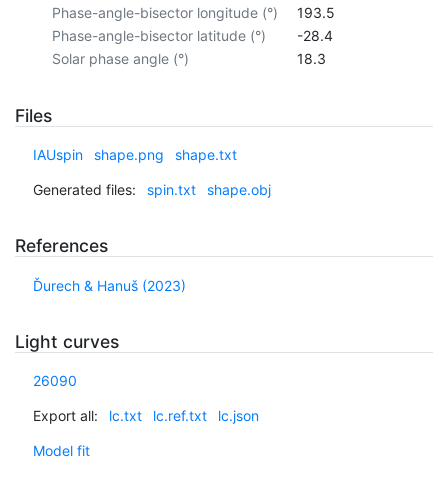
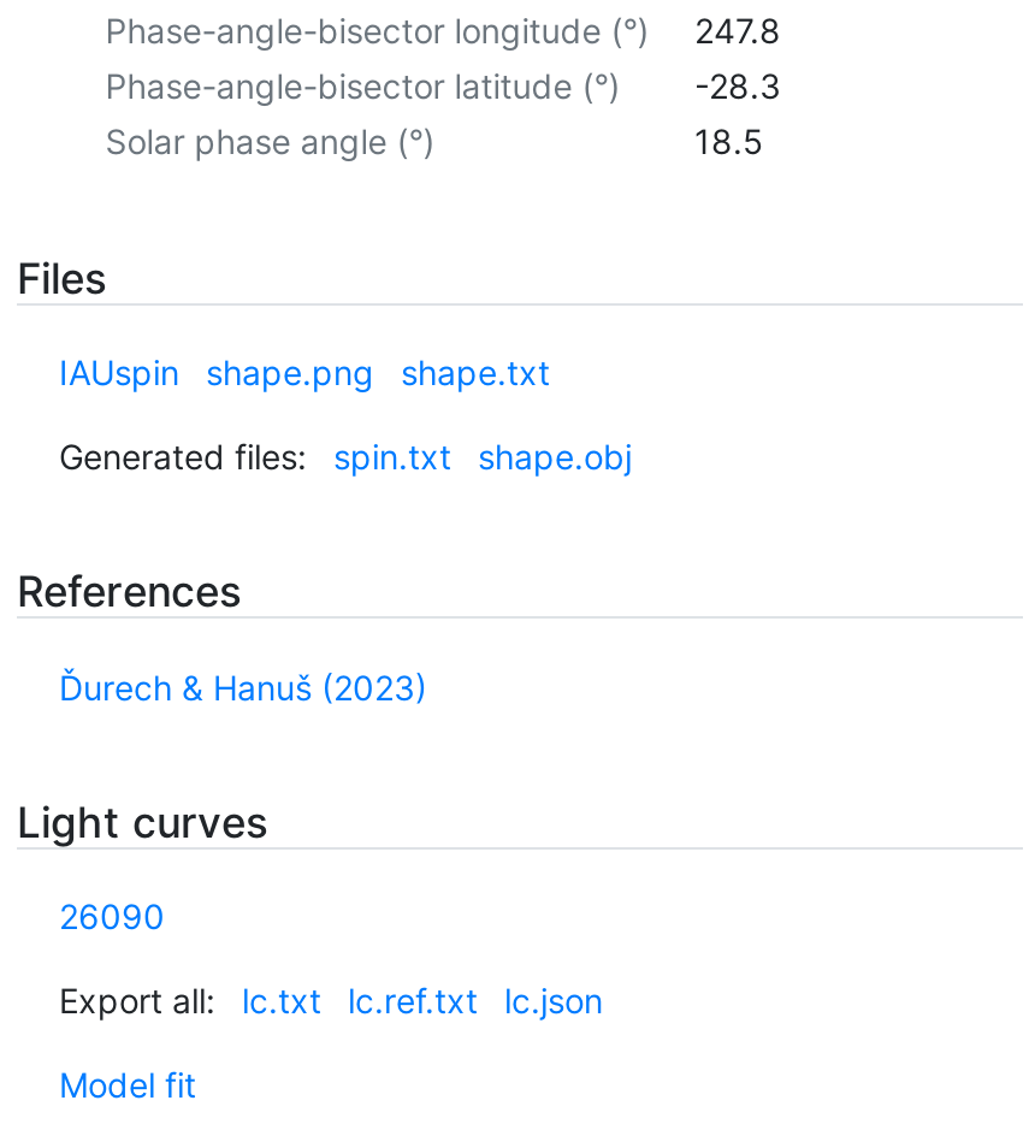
- Phase-angle-bisector longitude (°) 193.5
+ Phase-angle-bisector longitude (°) 247.8

- Phase-angle-bisector latitude (°) -28.4
+ Phase-angle-bisector latitude (°) -28.3

- 18.3
+ 18.5
